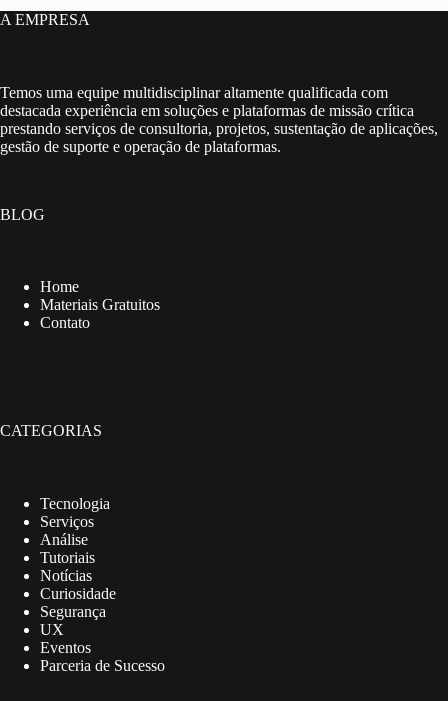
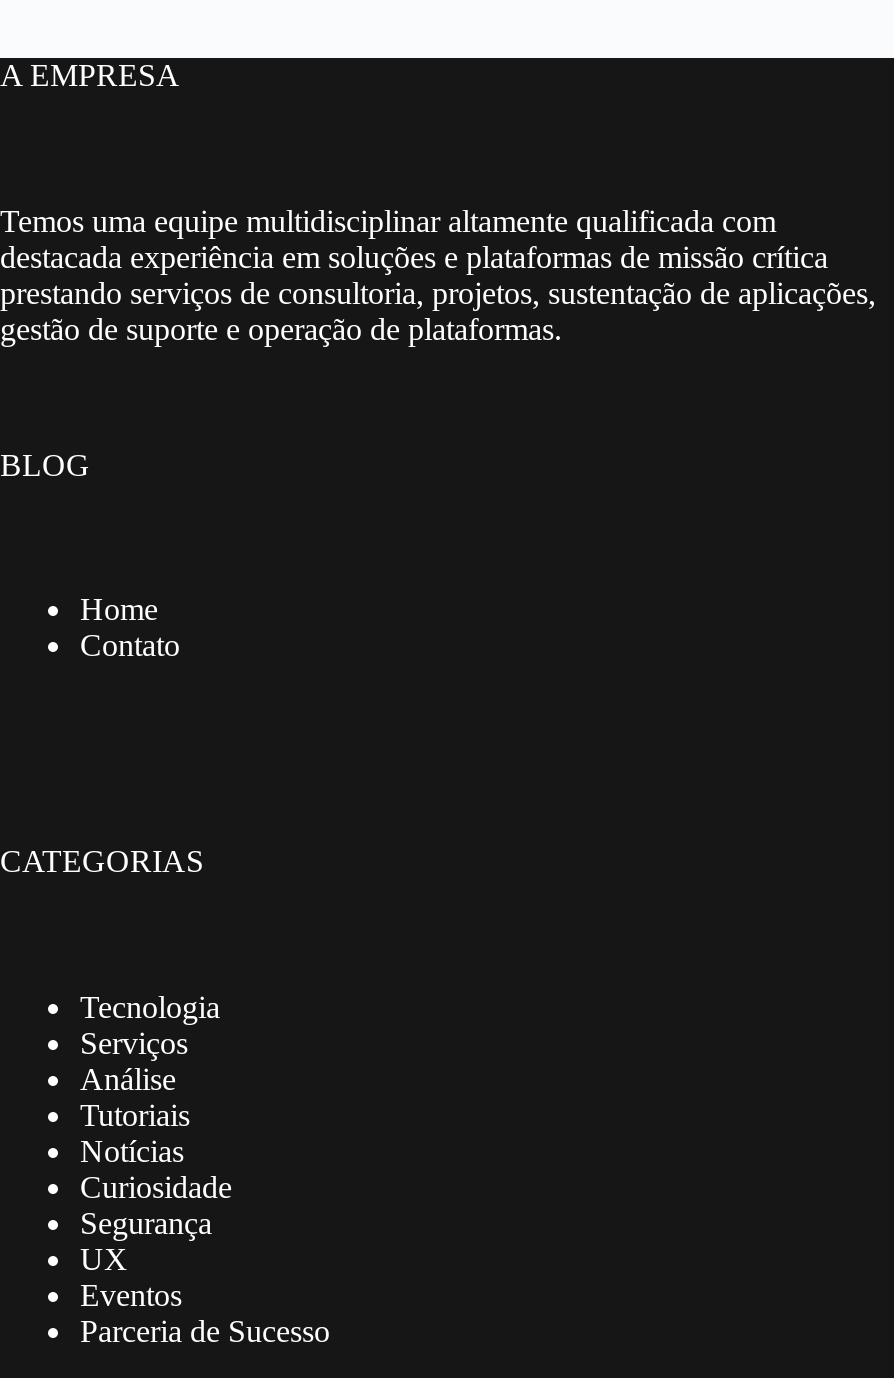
- Materiais Gratuitos
